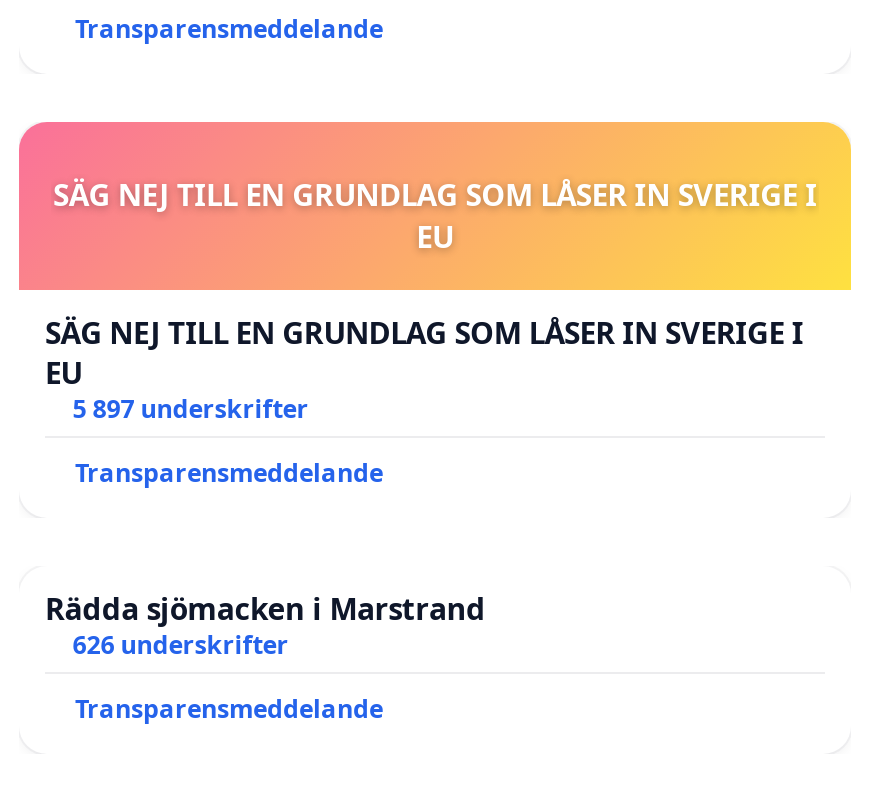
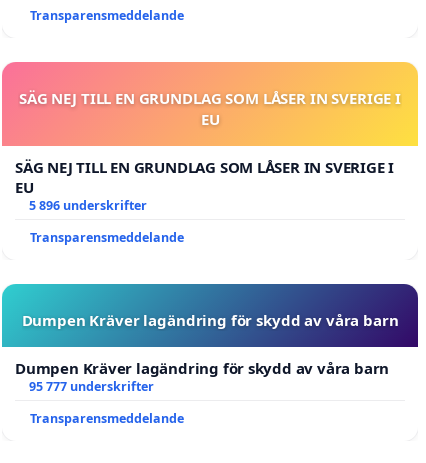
- 5 897 underskrifter
+ 5 896 underskrifter

- Rädda sjömacken i Marstrand
- 626 underskrifter
+ Dumpen Kräver lagändring för skydd av våra barn
+ Dumpen Kräver lagändring för skydd av våra barn
+ 95 777 underskrifter
